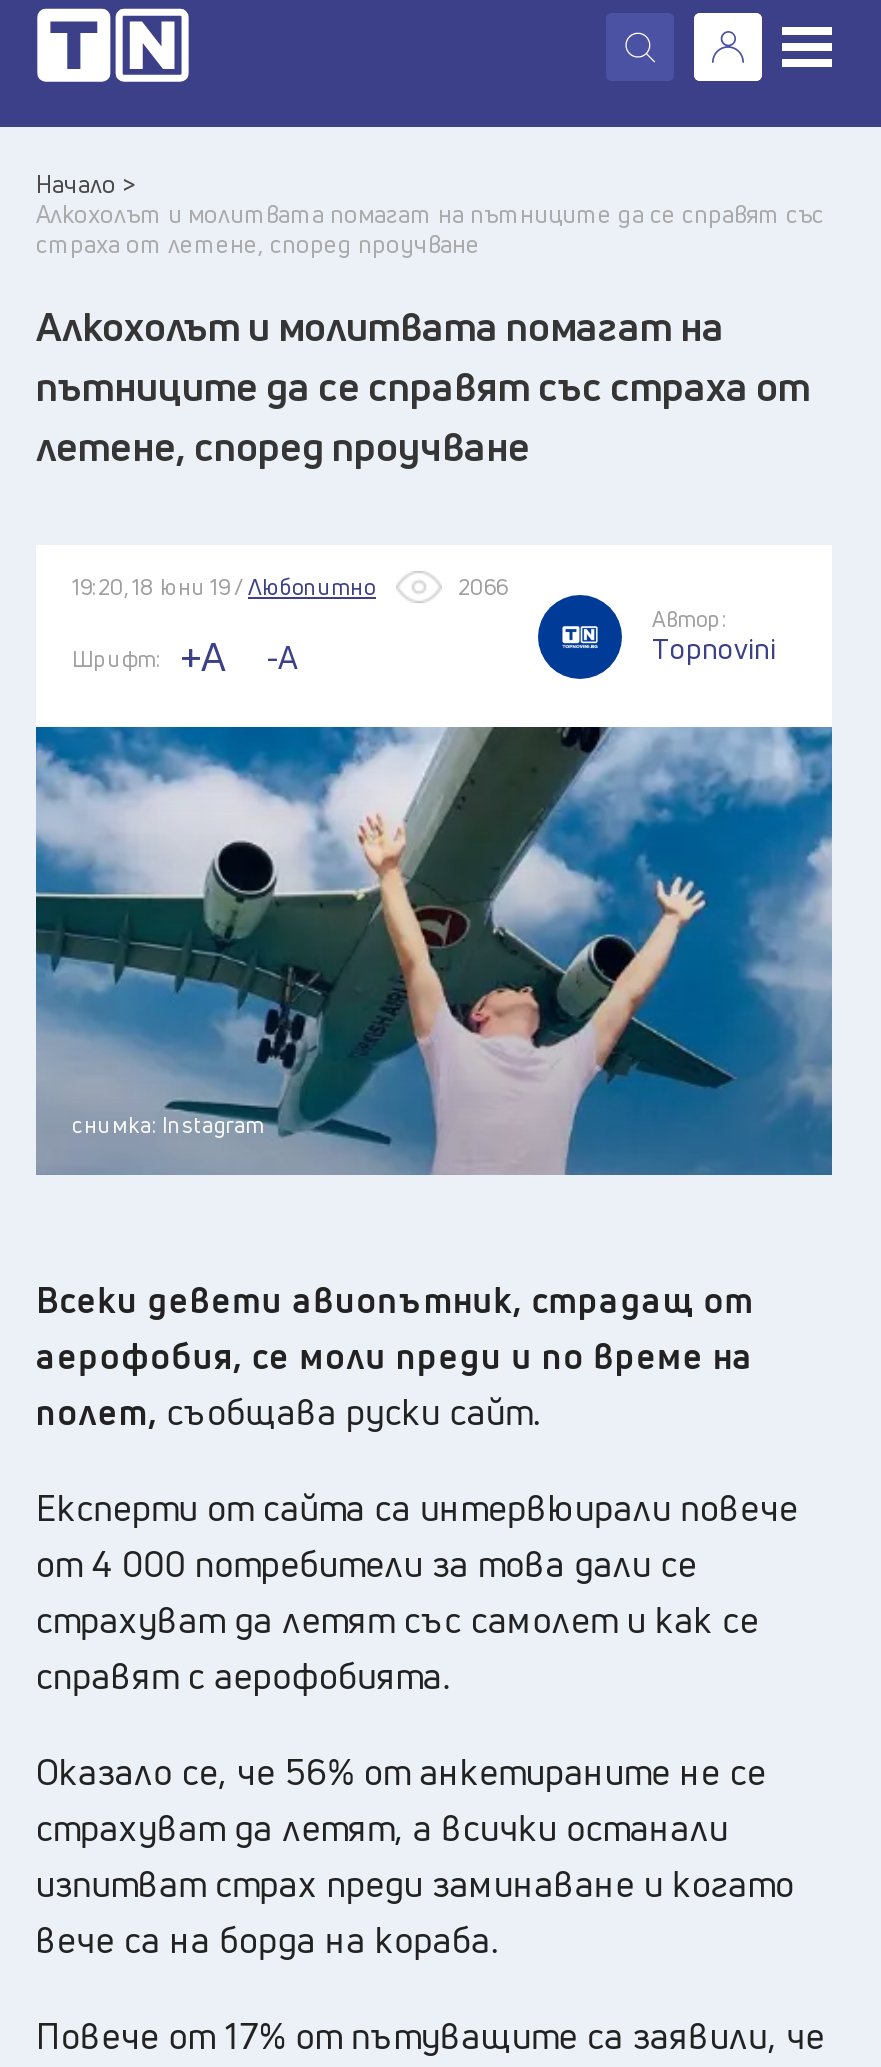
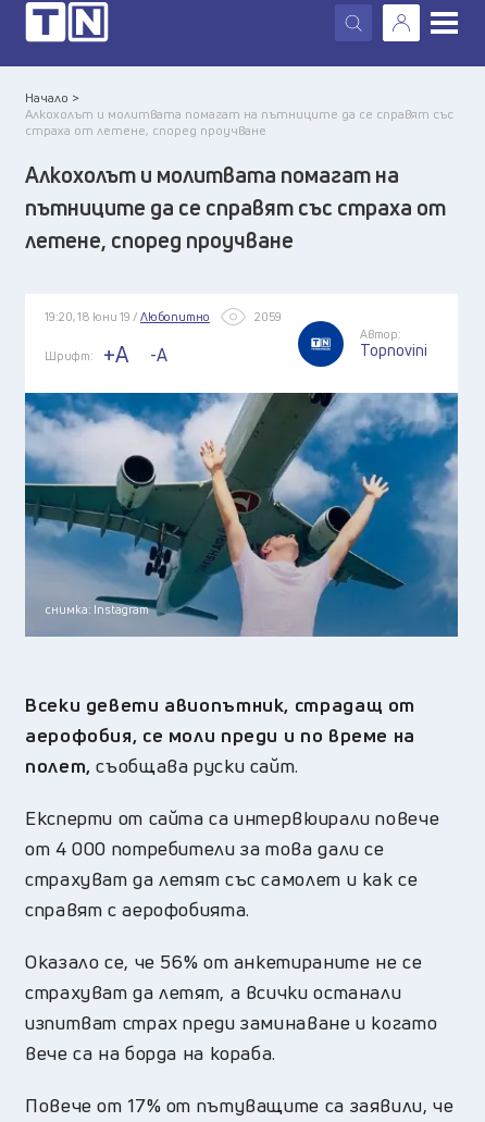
- 2066
+ 2059
